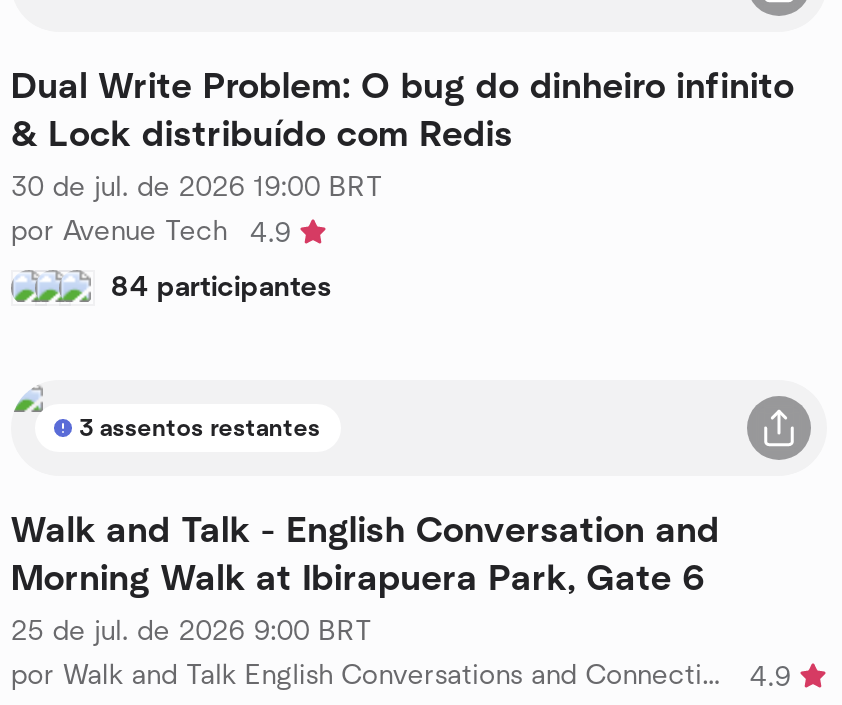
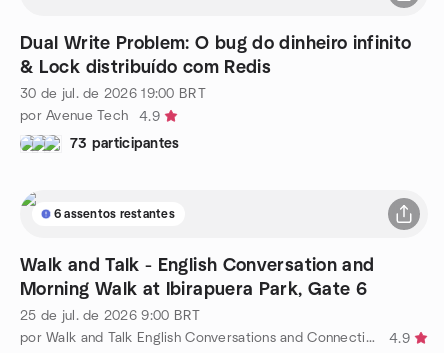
- 84 participantes
+ 73 participantes

- 3 assentos restantes
+ 6 assentos restantes
